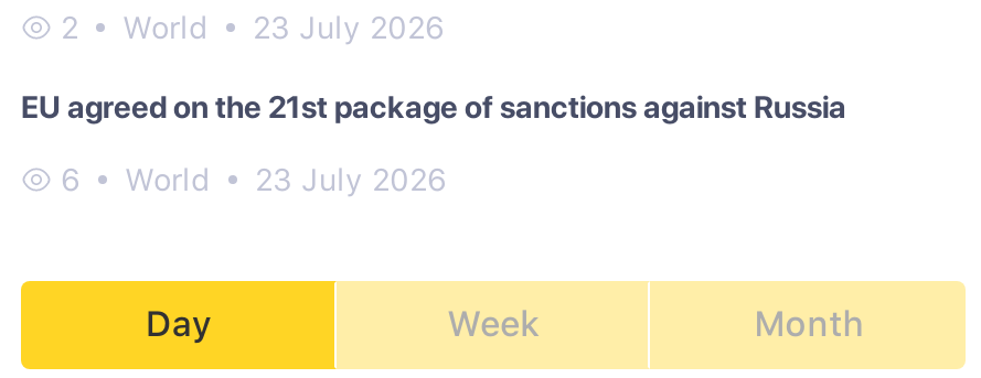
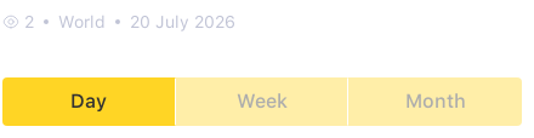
- 23 July 2026
- EU agreed on the 21st package of sanctions against Russia
- 6
- World
- 23 July 2026
+ 20 July 2026
